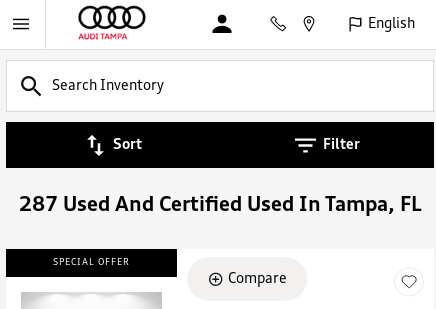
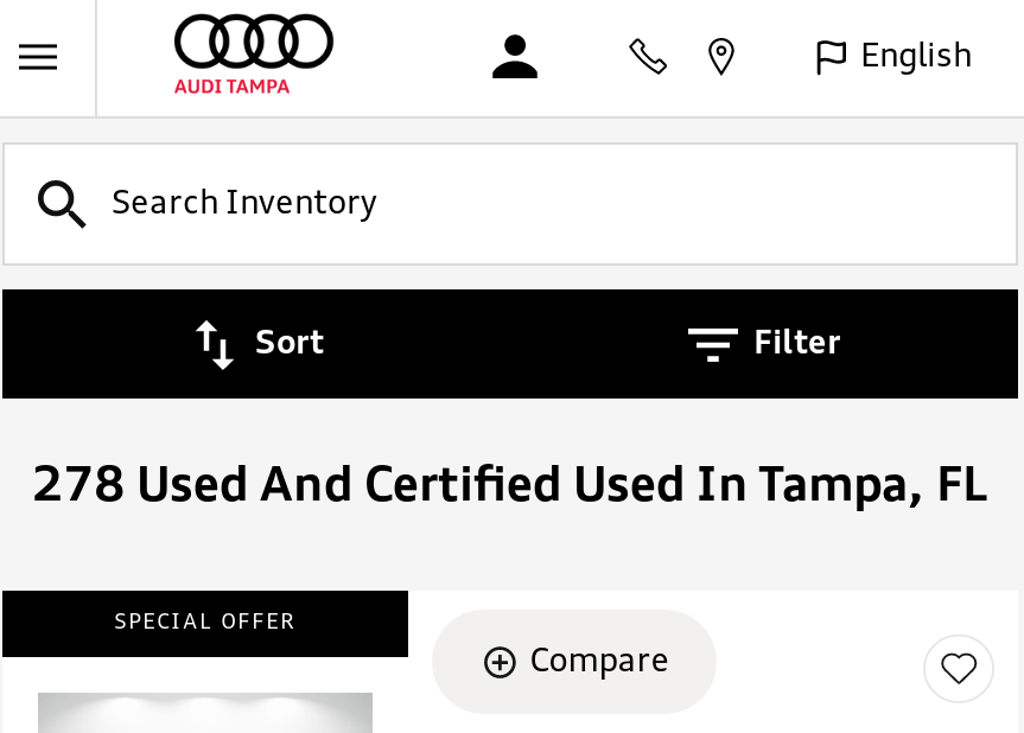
- 287 Used And Certified Used In Tampa, FL
+ 278 Used And Certified Used In Tampa, FL
